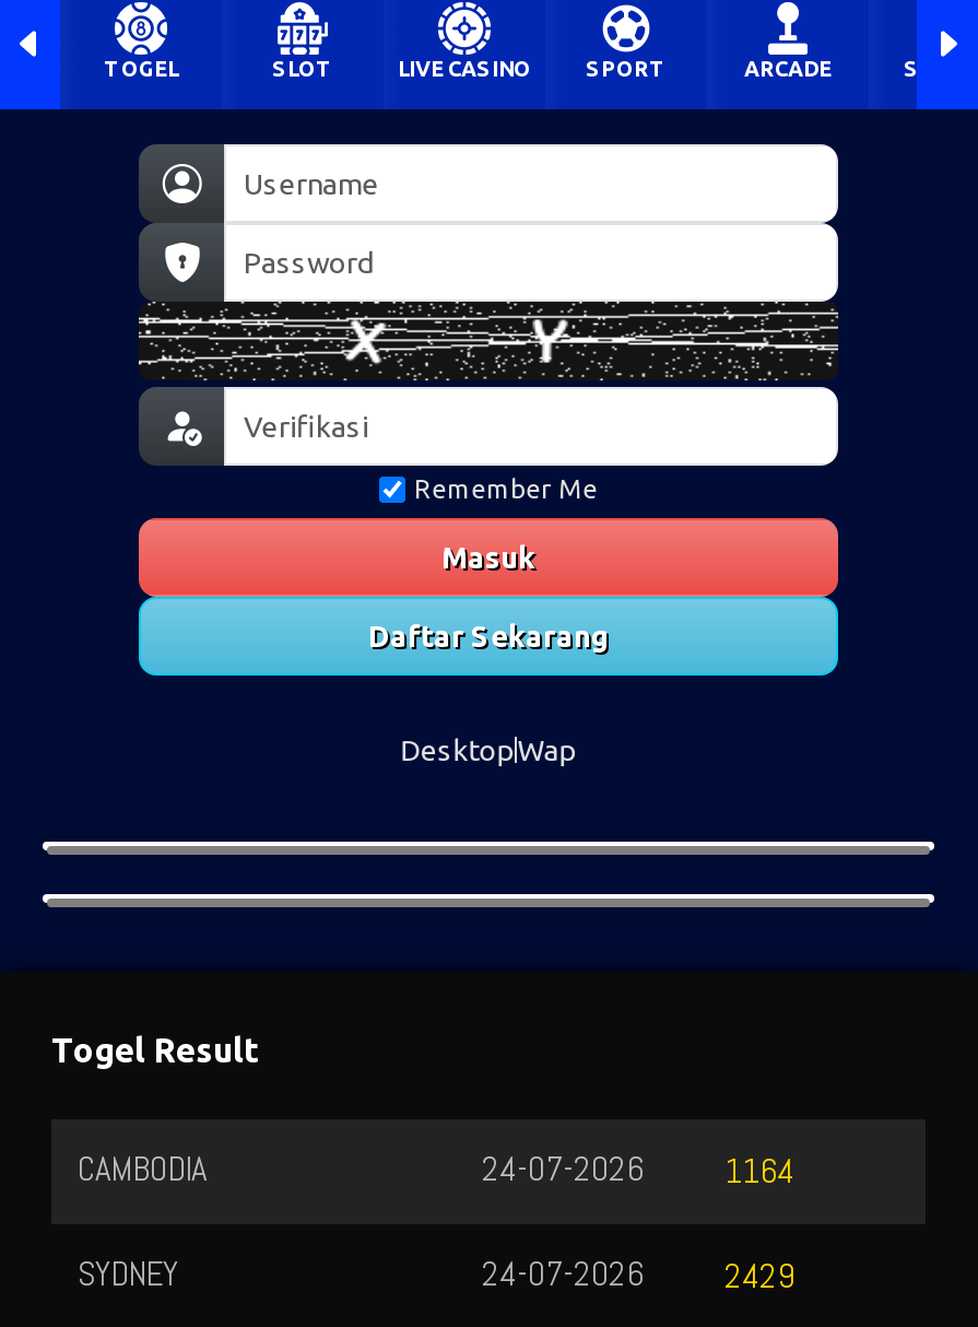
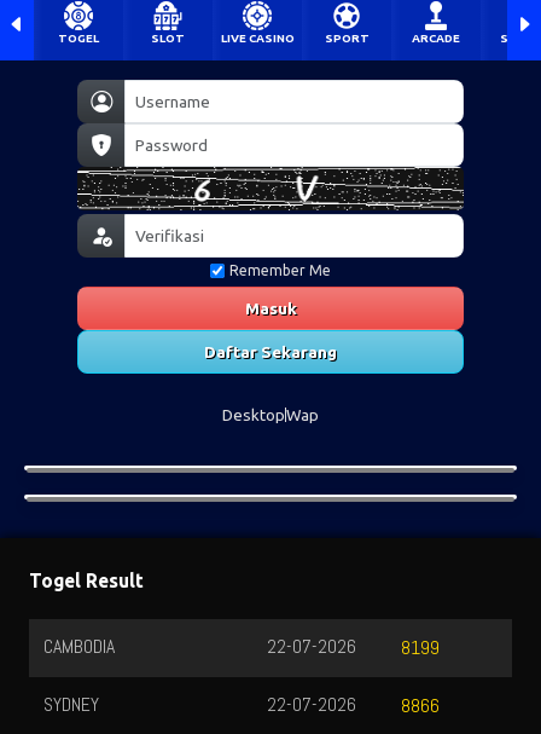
- [image]
+ [image]

- 24-07-2026
+ 22-07-2026

- 1164
+ 8199

- 24-07-2026
+ 22-07-2026

- 2429
+ 8866
